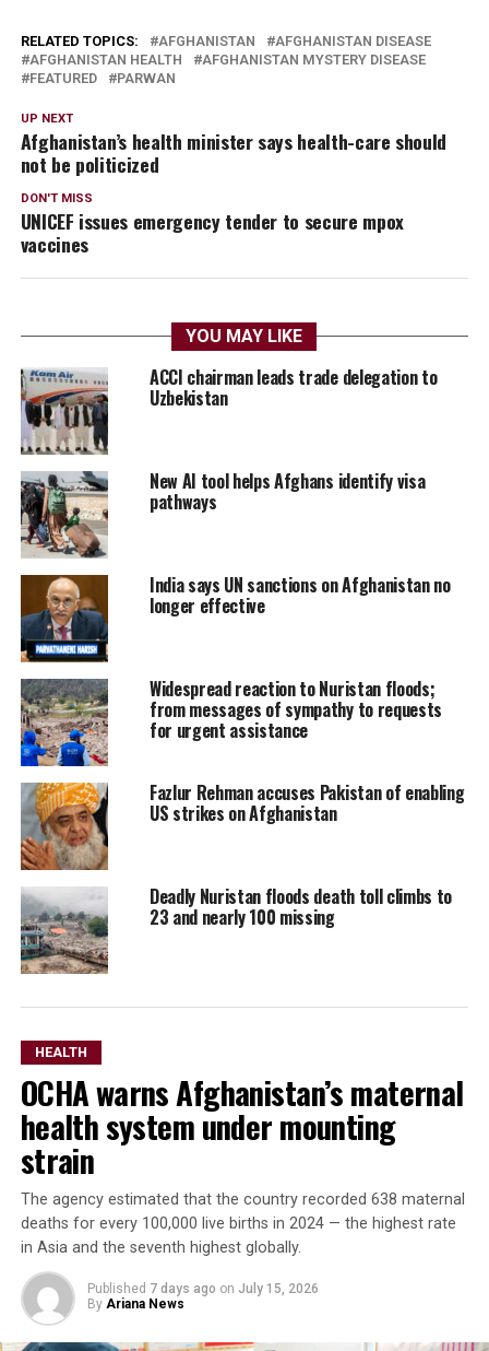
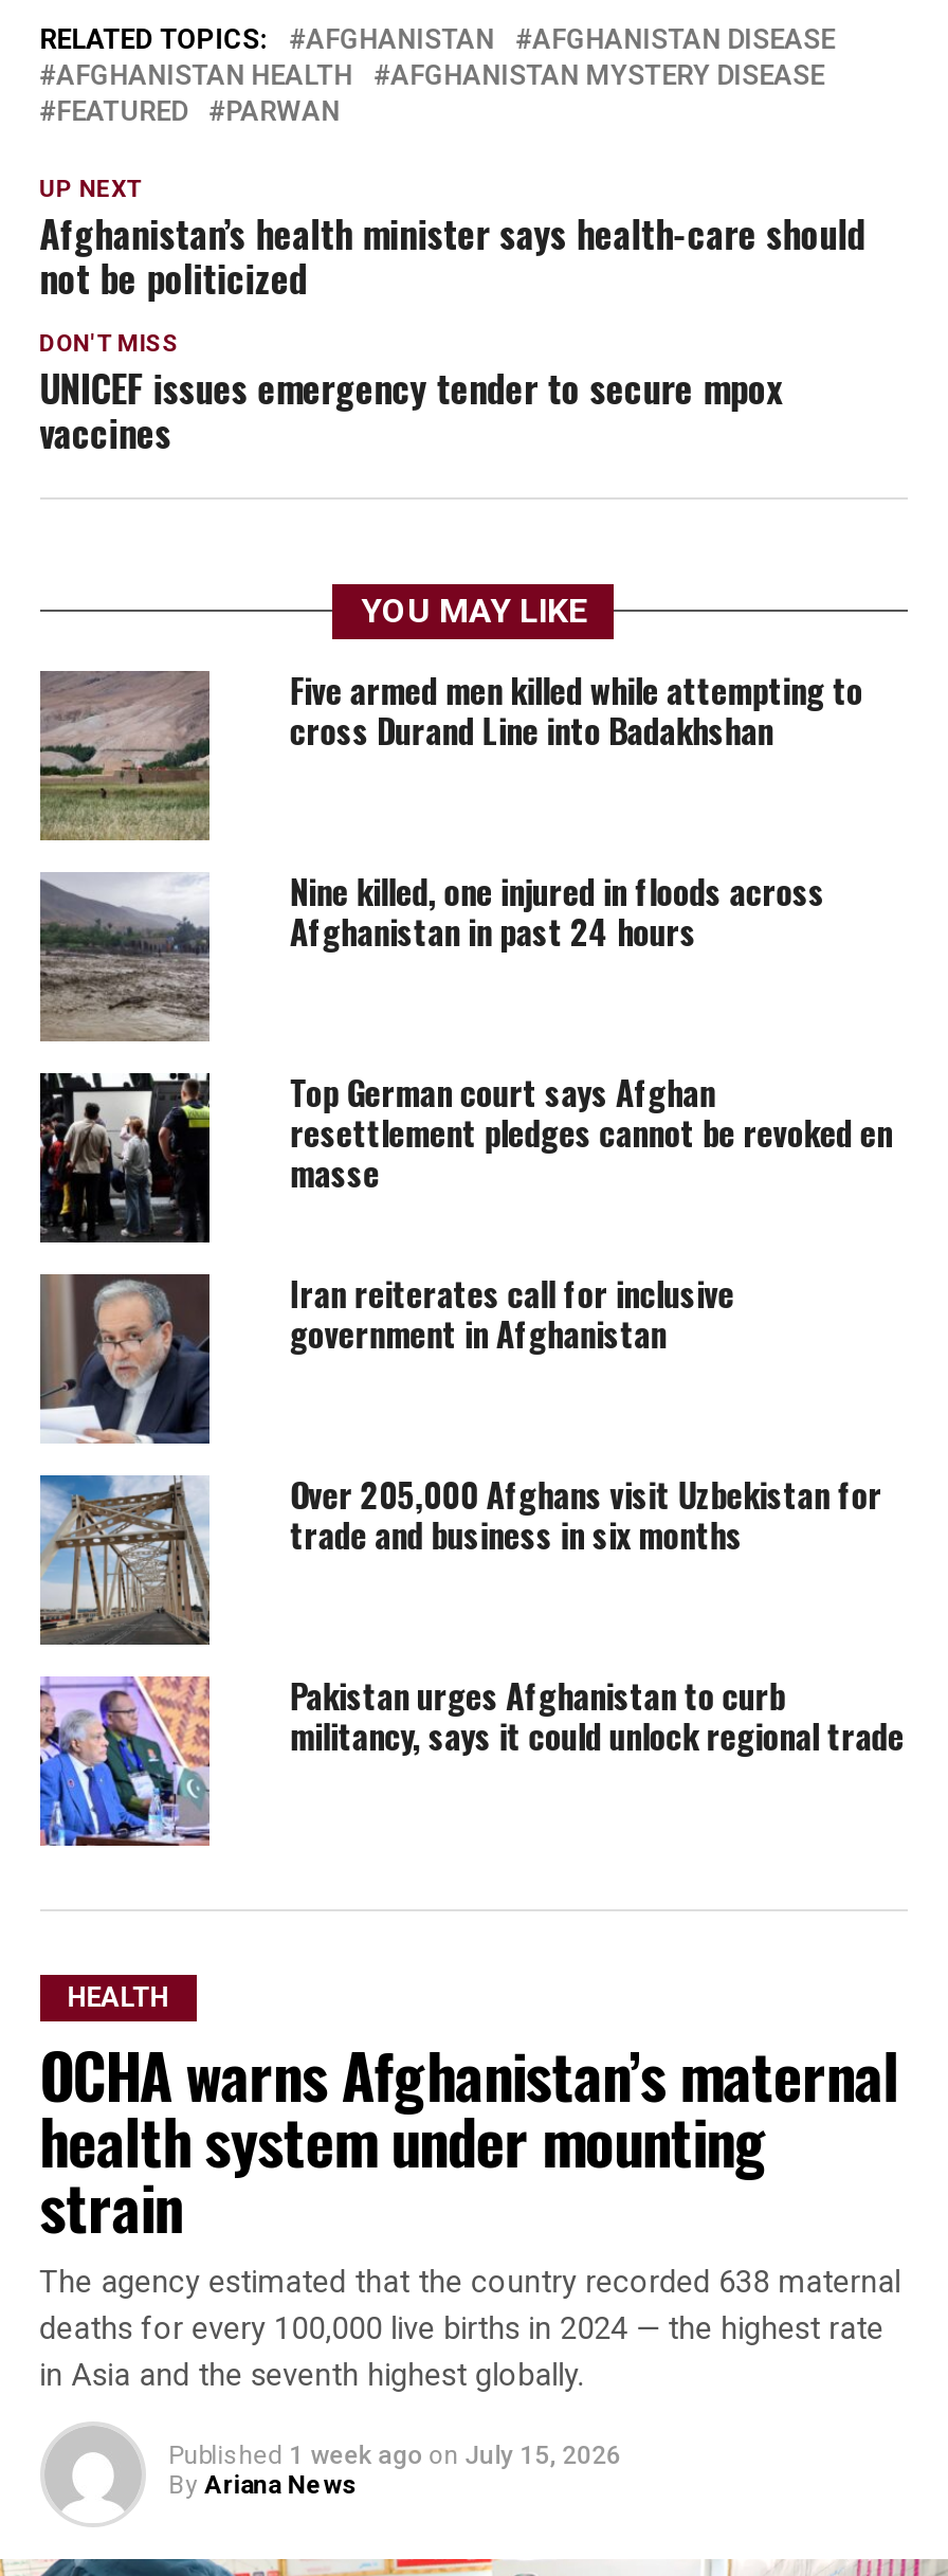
- [image]
- ACCI chairman leads trade delegation to
- Uzbekistan
+ [image]
+ Five armed men killed while attempting to
+ cross Durand Line into Badakhshan

- [image]
- New AI tool helps Afghans identify visa
- pathways
+ [image]
+ Nine killed, one injured in floods across
+ Afghanistan in past 24 hours

- [image]
- India says UN sanctions on Afghanistan no
- longer effective
+ [image]
+ Top German court says Afghan
+ resettlement pledges cannot be revoked en
+ masse

- [image]
- Widespread reaction to Nuristan floods;
- from messages of sympathy to requests
- for urgent assistance
+ [image]
+ Iran reiterates call for inclusive
+ government in Afghanistan

- [image]
- Fazlur Rehman accuses Pakistan of enabling
- US strikes on Afghanistan
+ [image]
+ Over 205,000 Afghans visit Uzbekistan for
+ trade and business in six months

- [image]
- Deadly Nuristan floods death toll climbs to
- 23 and nearly 100 missing
+ [image]
+ Pakistan urges Afghanistan to curb
+ militancy, says it could unlock regional trade

- Published 7 days ago on July 15, 2026
+ Published 1 week ago on July 15, 2026
